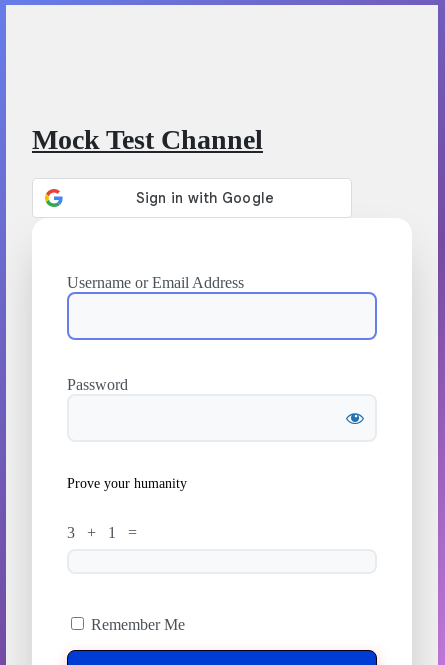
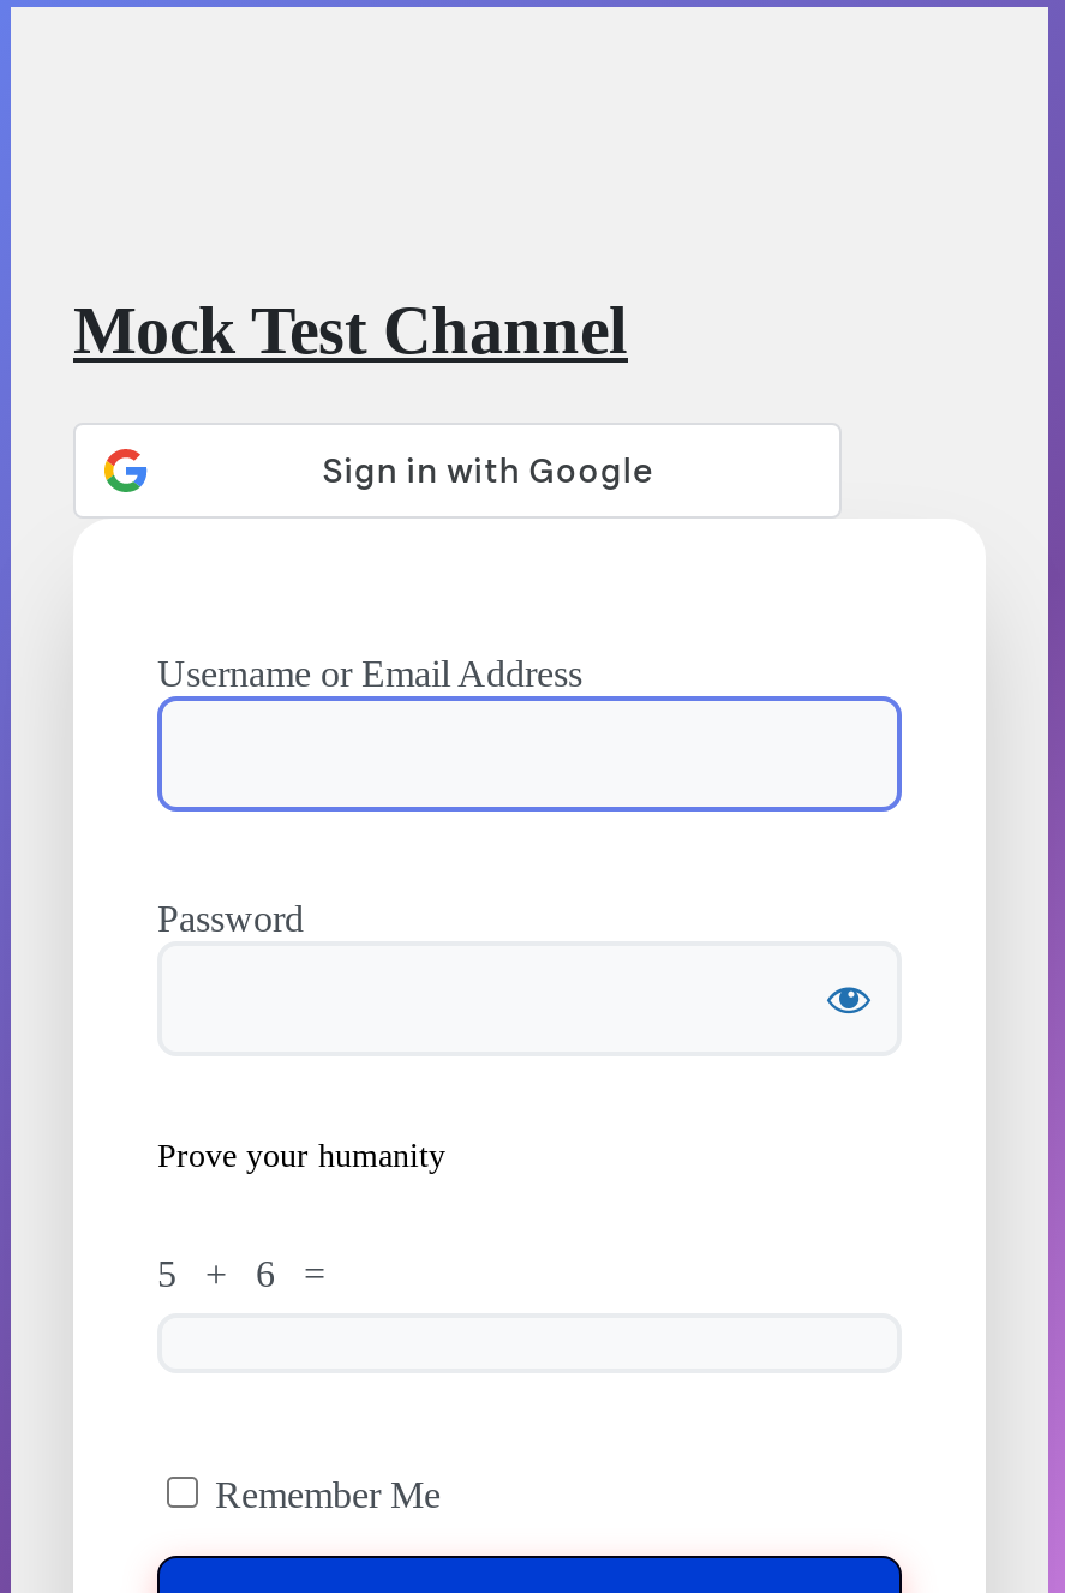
- 3 + 1 =
+ 5 + 6 =
